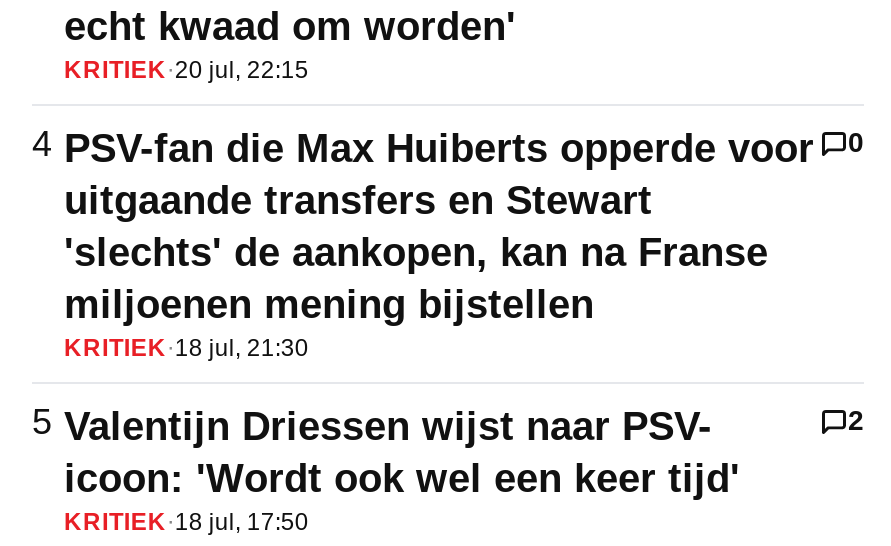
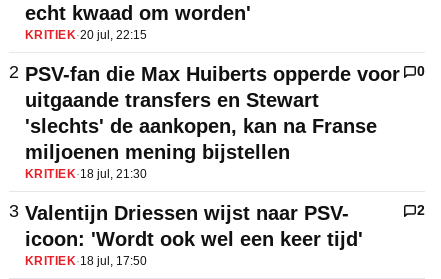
- 4 PSV-fan die Max Huiberts opperde voor
+ 2 PSV-fan die Max Huiberts opperde voor

- 5 Valentijn Driessen wijst naar PSV-
+ 3 Valentijn Driessen wijst naar PSV-
